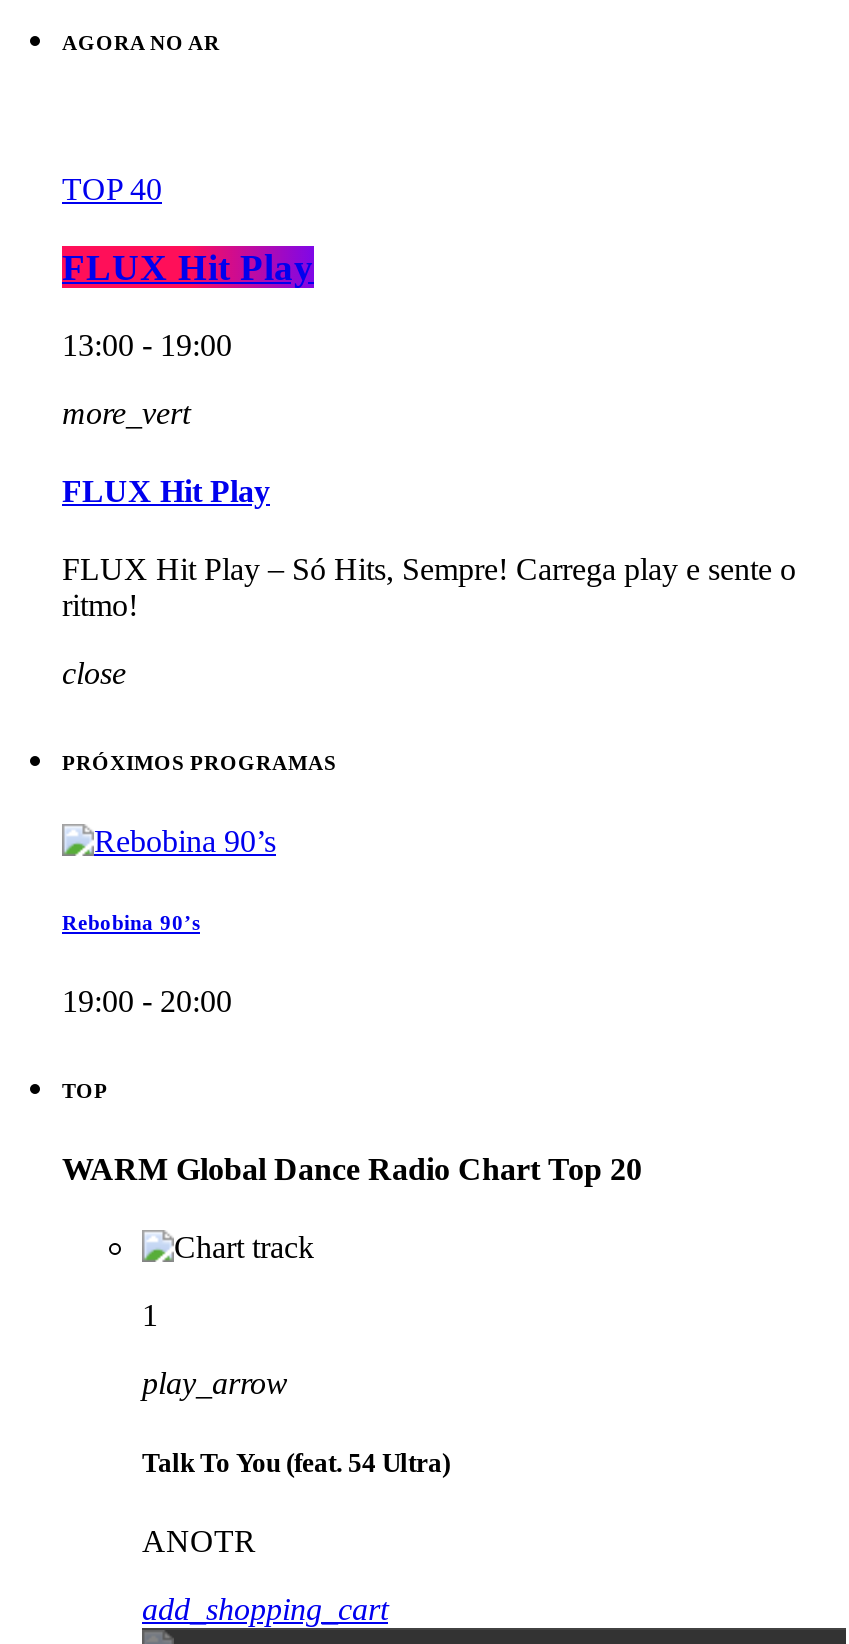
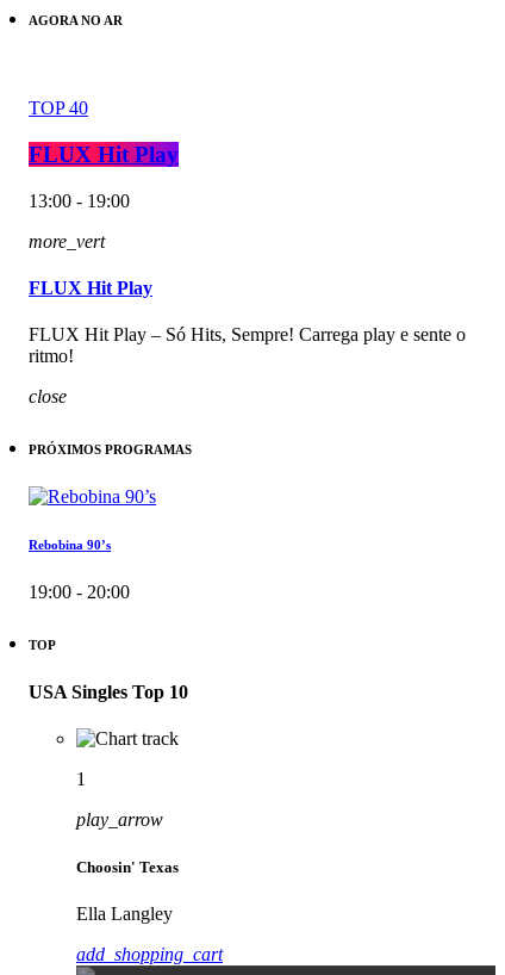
- WARM Global Dance Radio Chart Top 20
+ USA Singles Top 10

- Talk To You (feat. 54 Ultra)
+ Choosin' Texas

- ANOTR
+ Ella Langley
